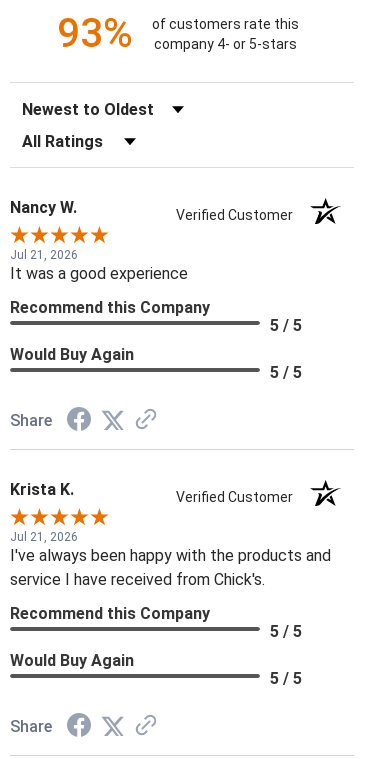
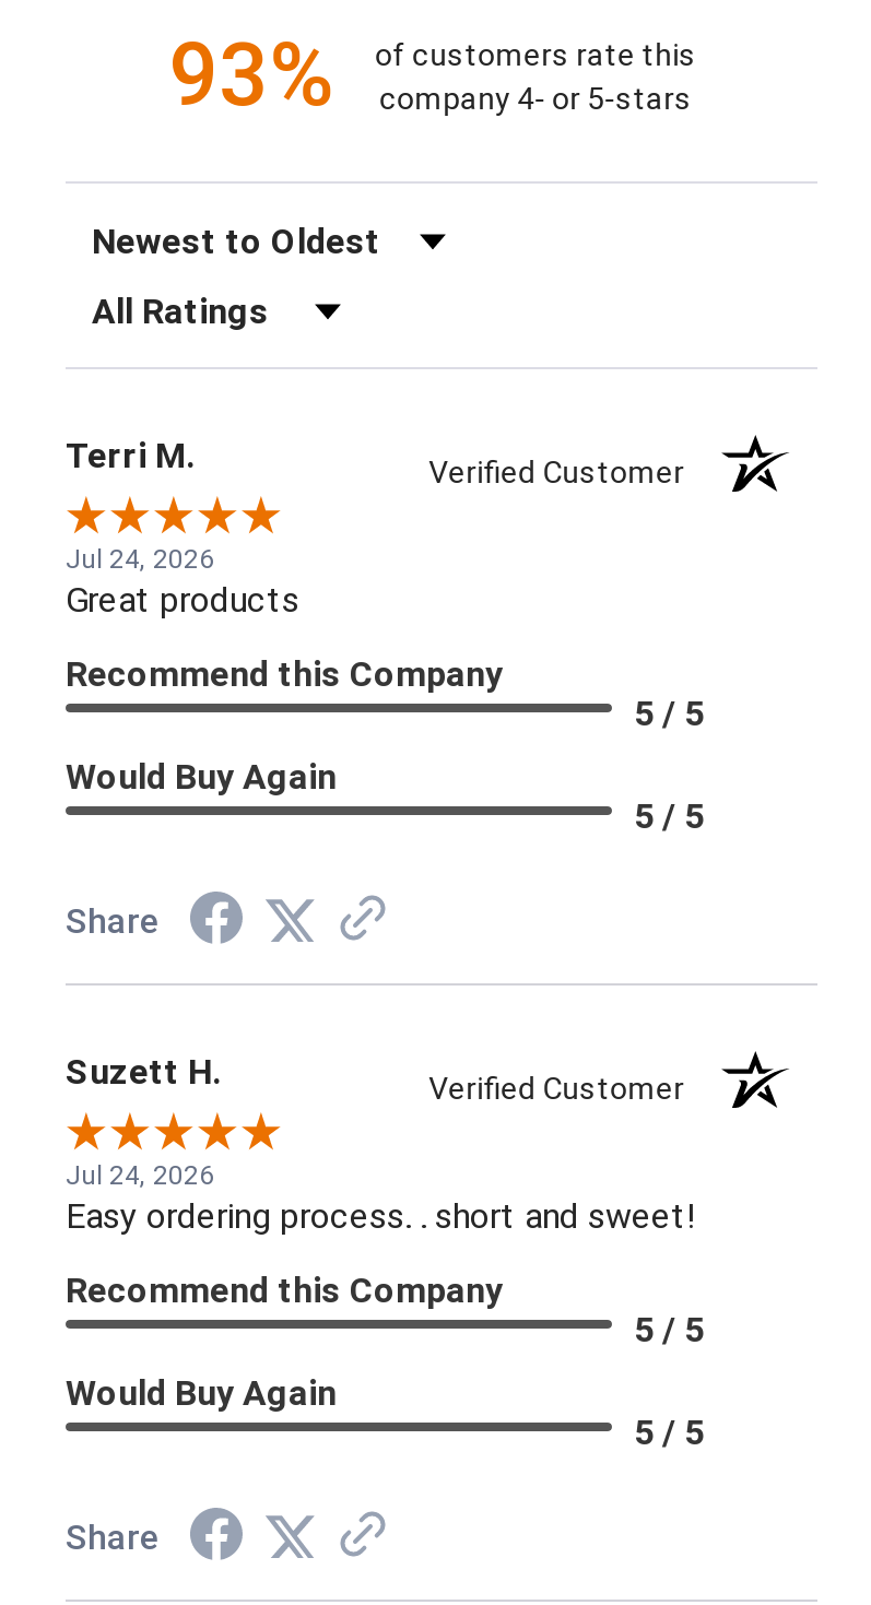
- Nancy W.
+ Terri M.

- Jul 21, 2026
- It was a good experience
+ Jul 24, 2026
+ Great products

- Krista K.
+ Suzett H.

- Jul 21, 2026
- I've always been happy with the products and
- service I have received from Chick's.
+ Jul 24, 2026
+ Easy ordering process. . short and sweet!
